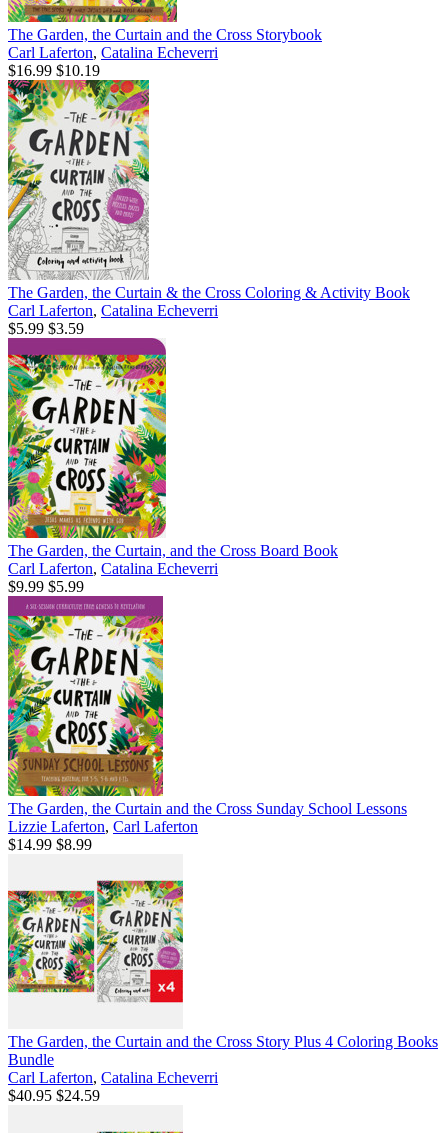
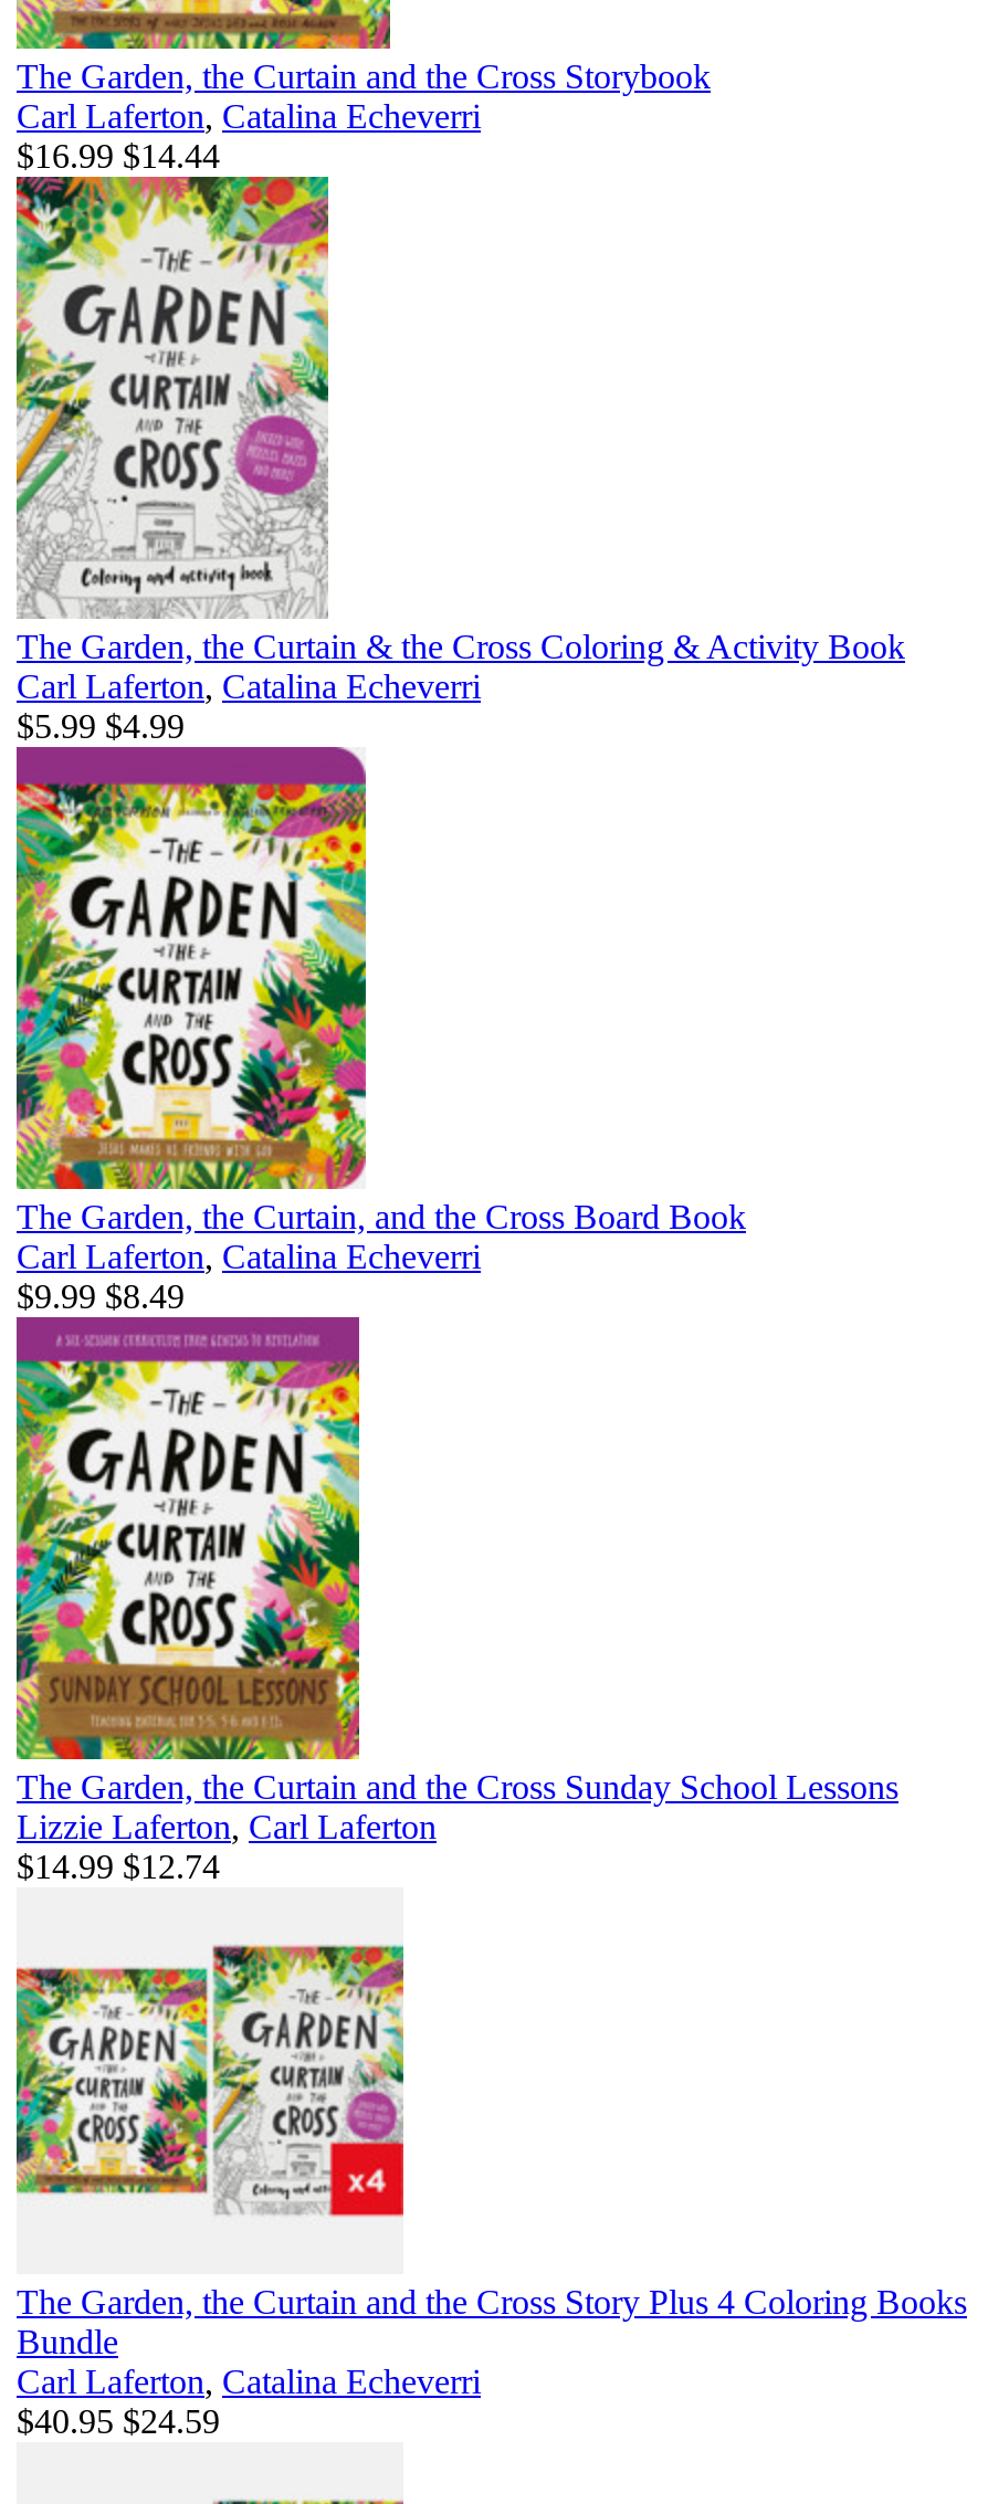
- $16.99 $10.19
+ $16.99 $14.44

- $5.99 $3.59
+ $5.99 $4.99

- $9.99 $5.99
+ $9.99 $8.49

- $14.99 $8.99
+ $14.99 $12.74
